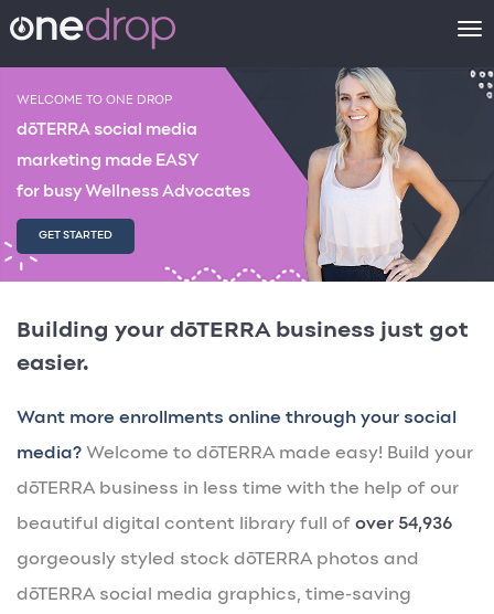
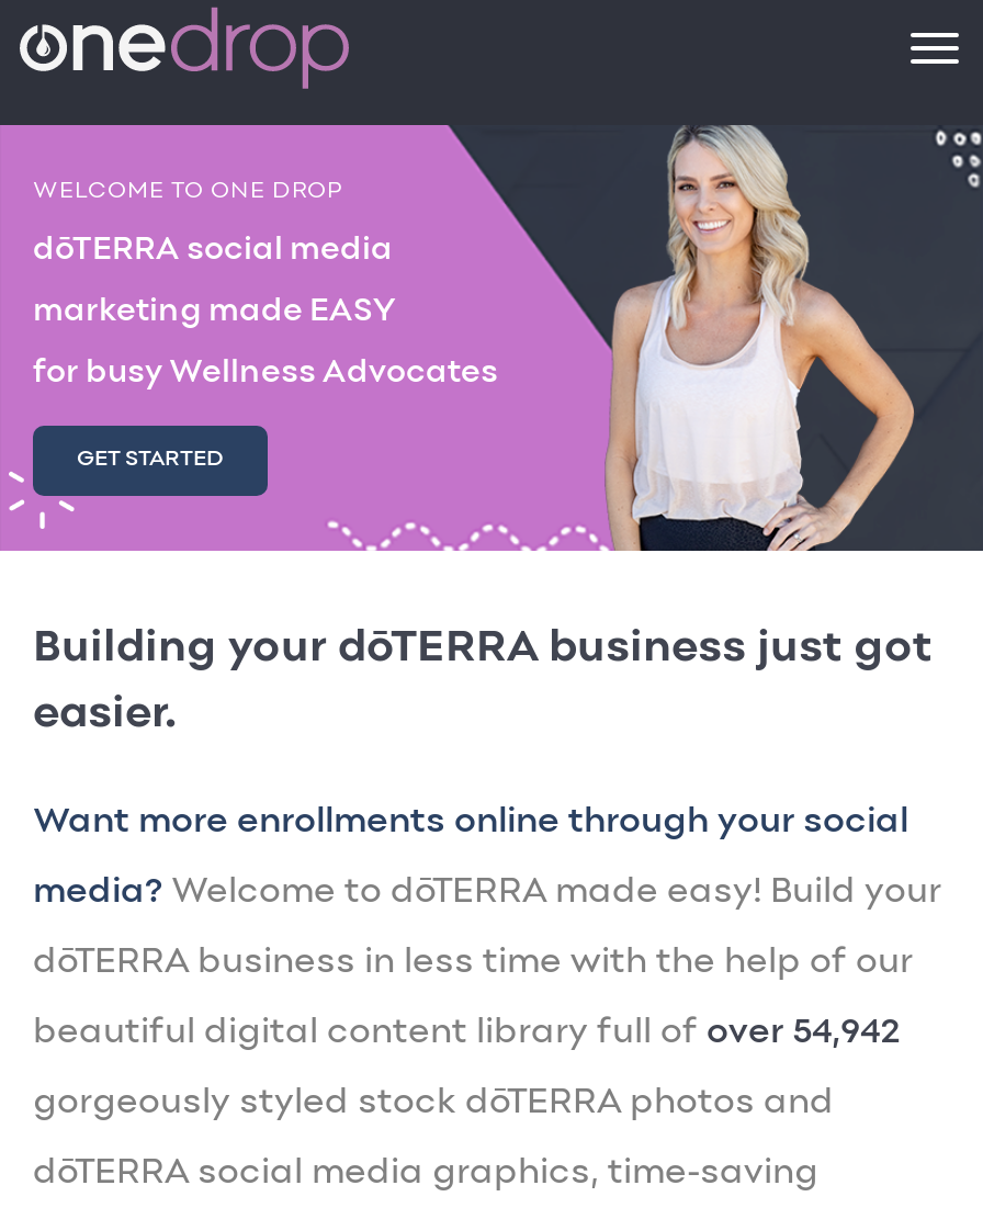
- beautiful digital content library full of over 54,936
+ beautiful digital content library full of over 54,942
